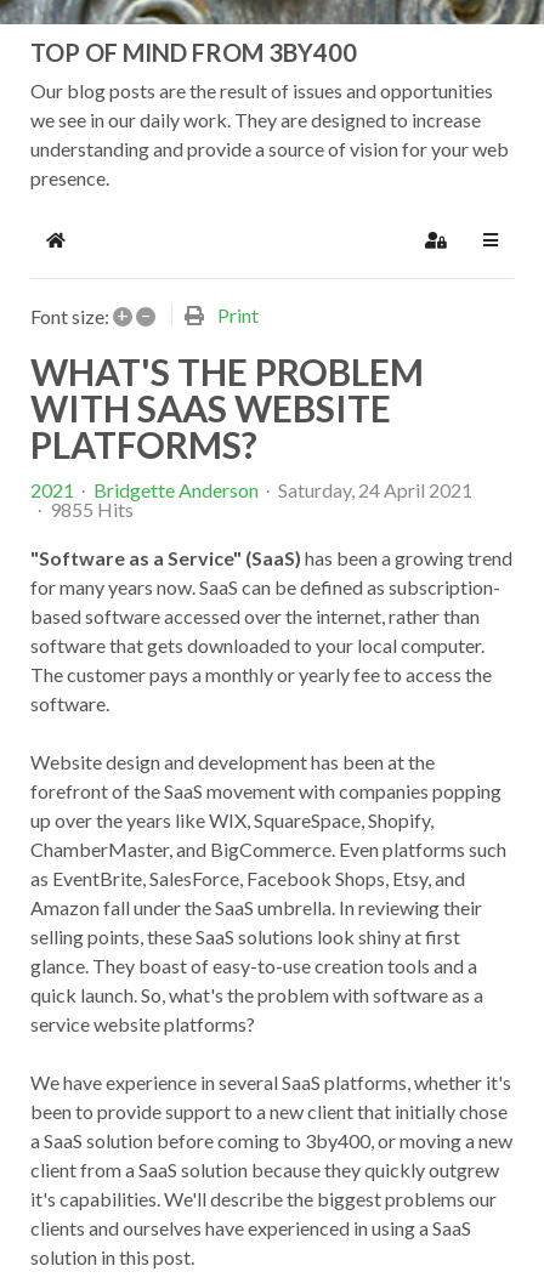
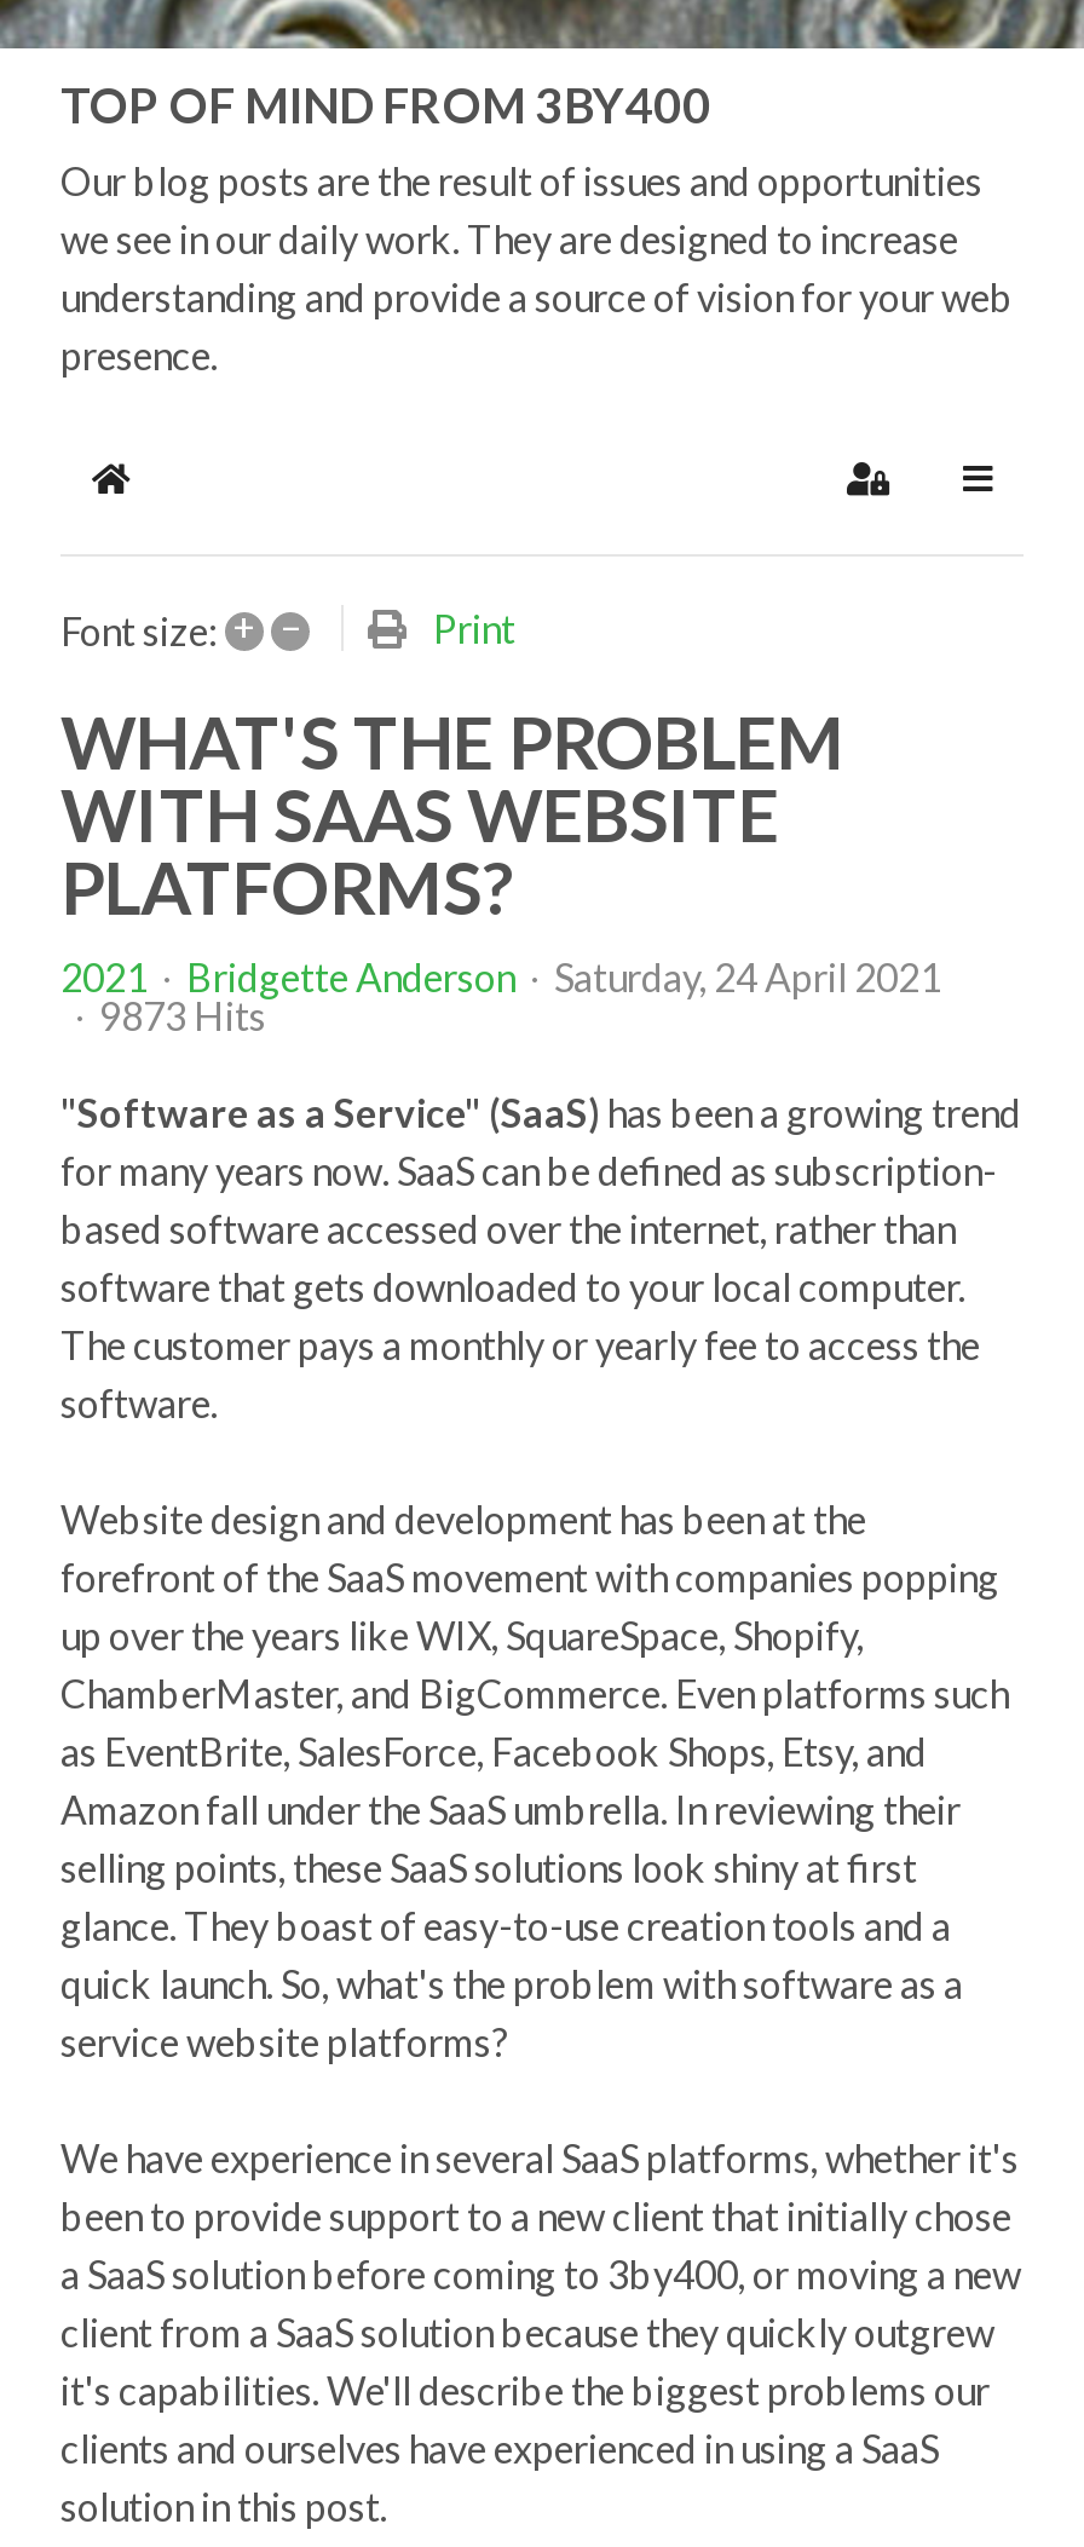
- 9855 Hits
+ 9873 Hits
